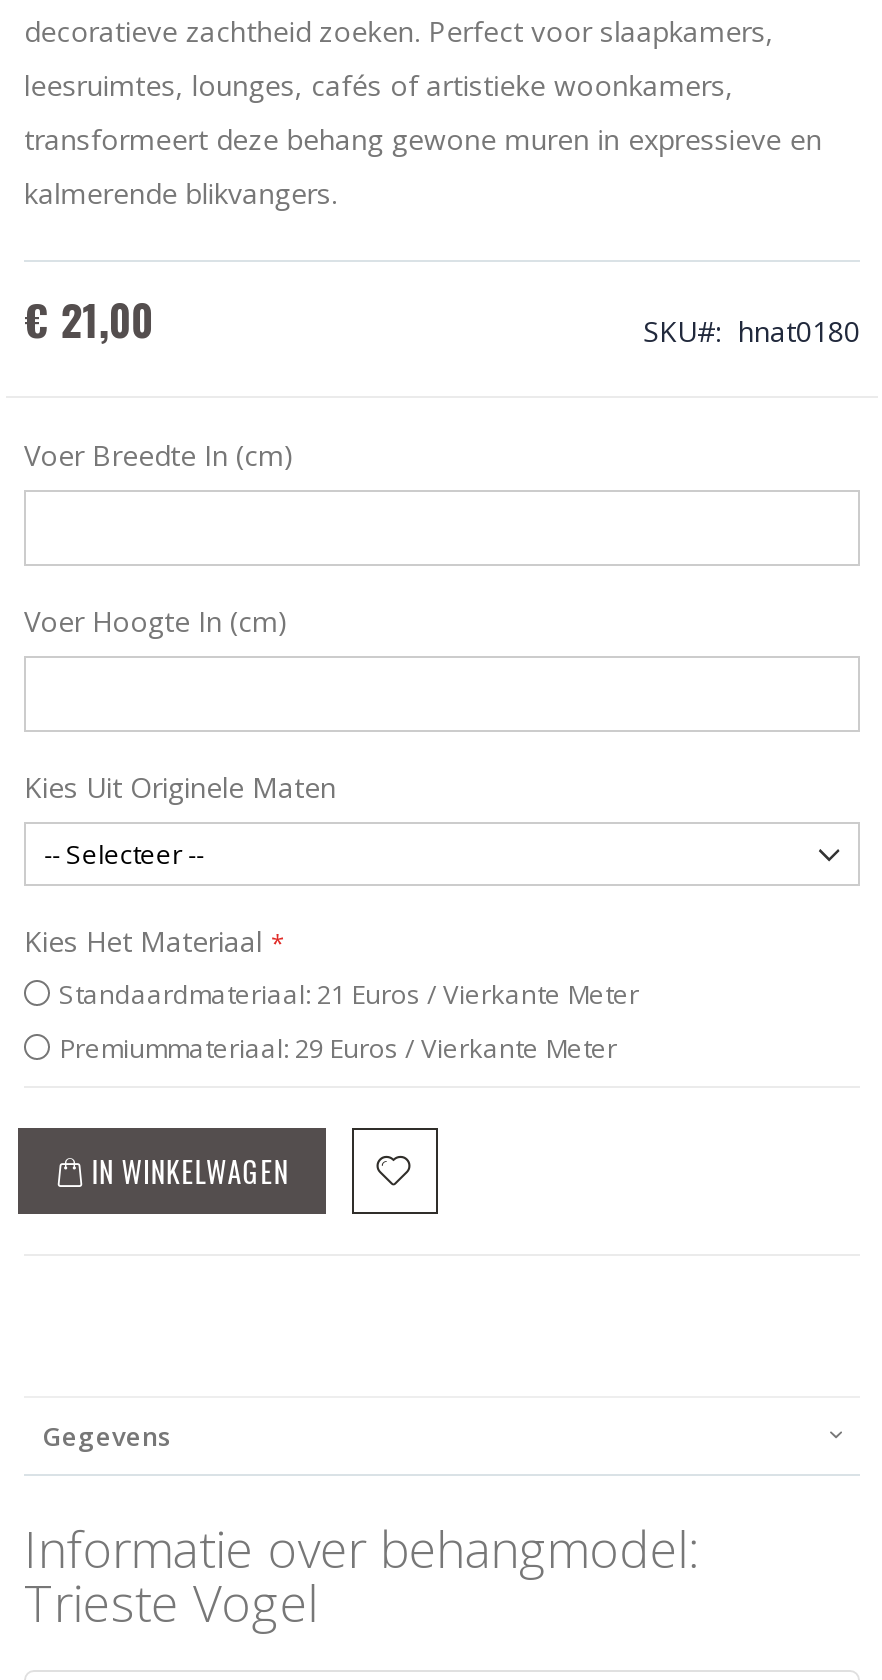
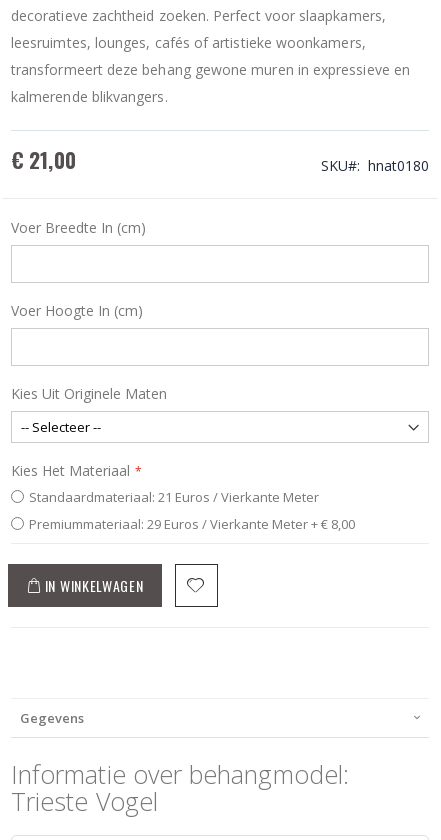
- Premiummateriaal: 29 Euros / Vierkante Meter
+ Premiummateriaal: 29 Euros / Vierkante Meter +€ 8,00
